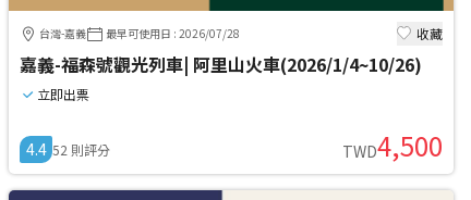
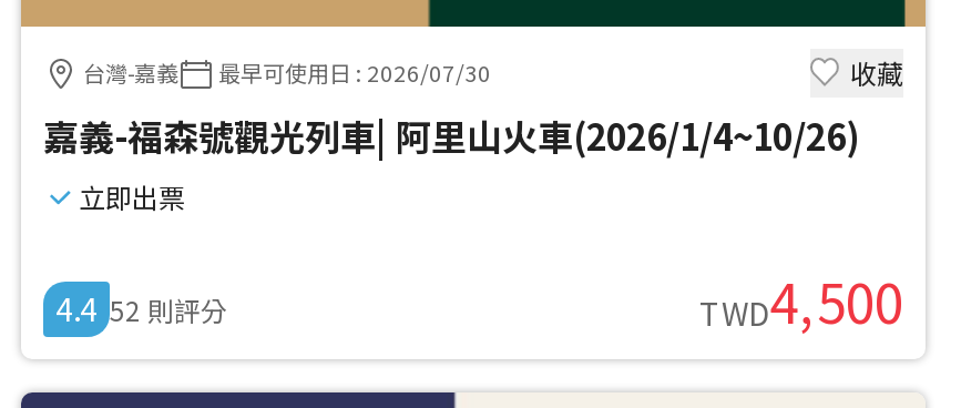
- 最早可使用日: 2026/07/28
+ 最早可使用日: 2026/07/30
